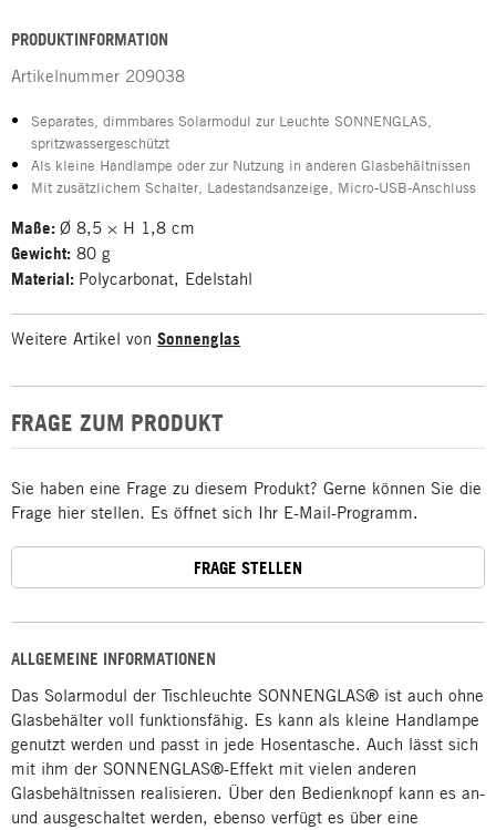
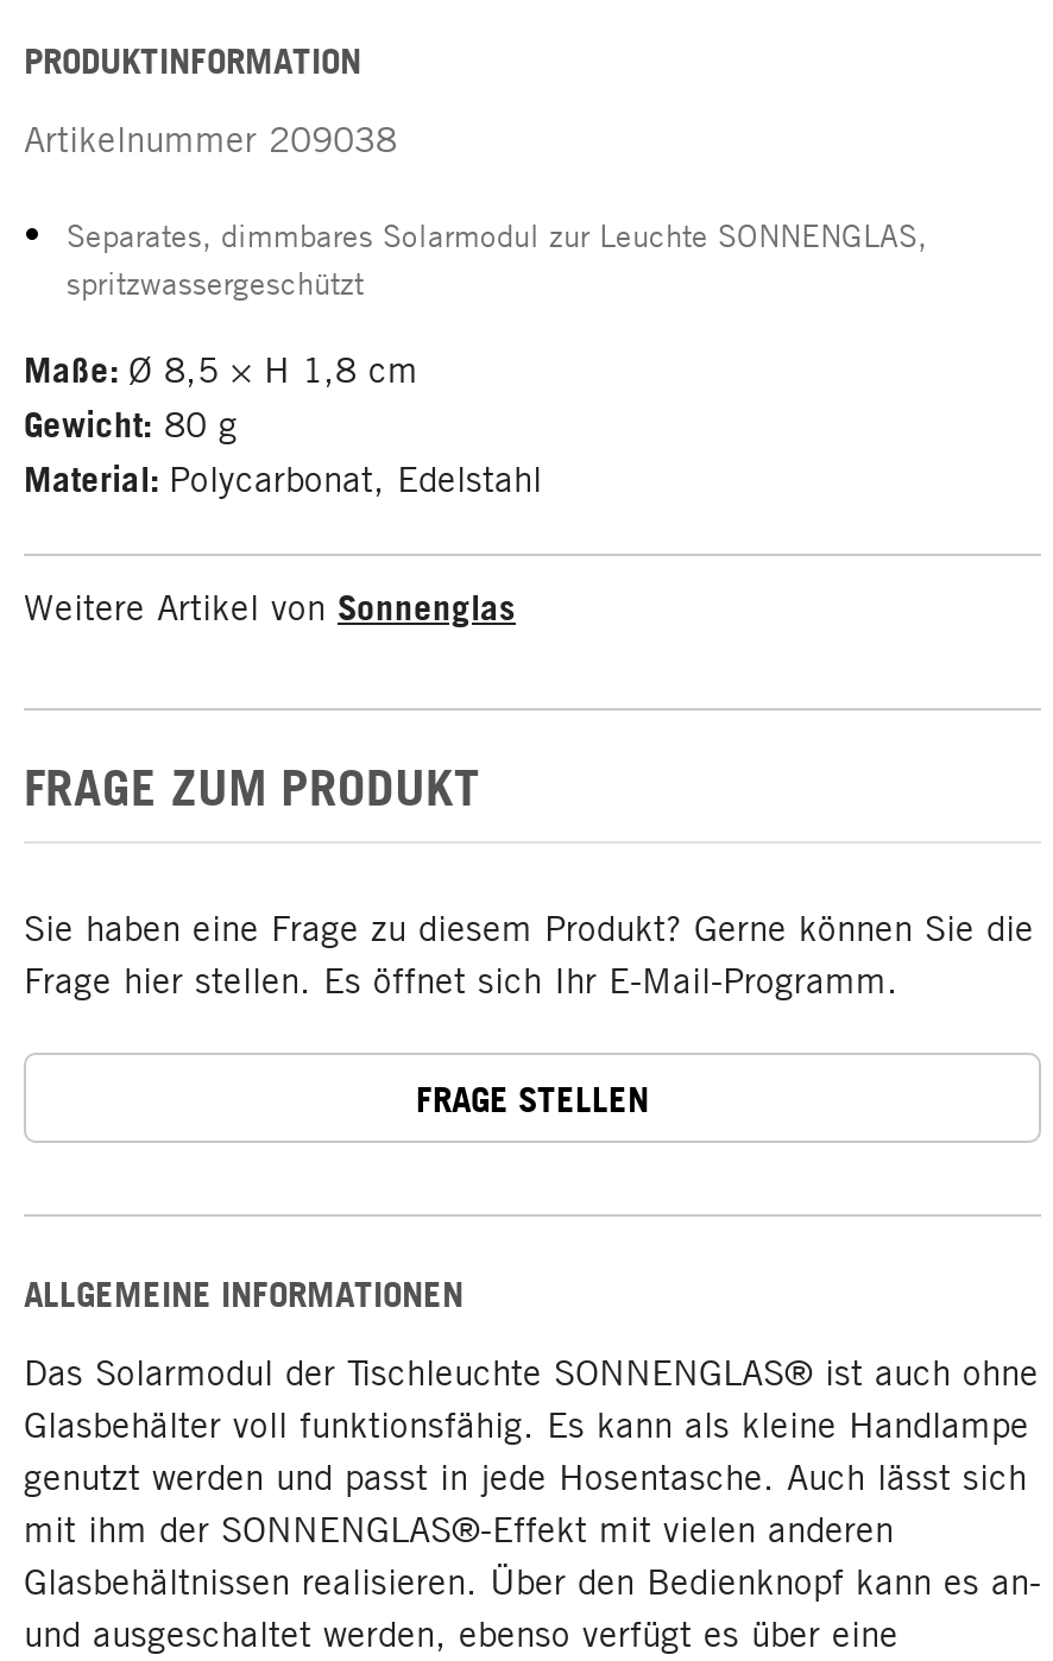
- Als kleine Handlampe oder zur Nutzung in anderen Glasbehältnissen
- Mit zusätzlichem Schalter, Ladestandsanzeige, Micro-USB-Anschluss
